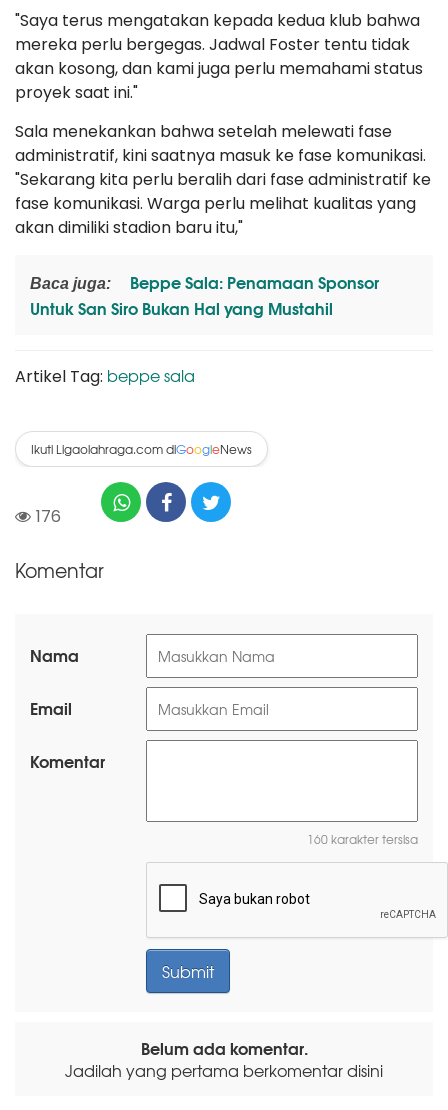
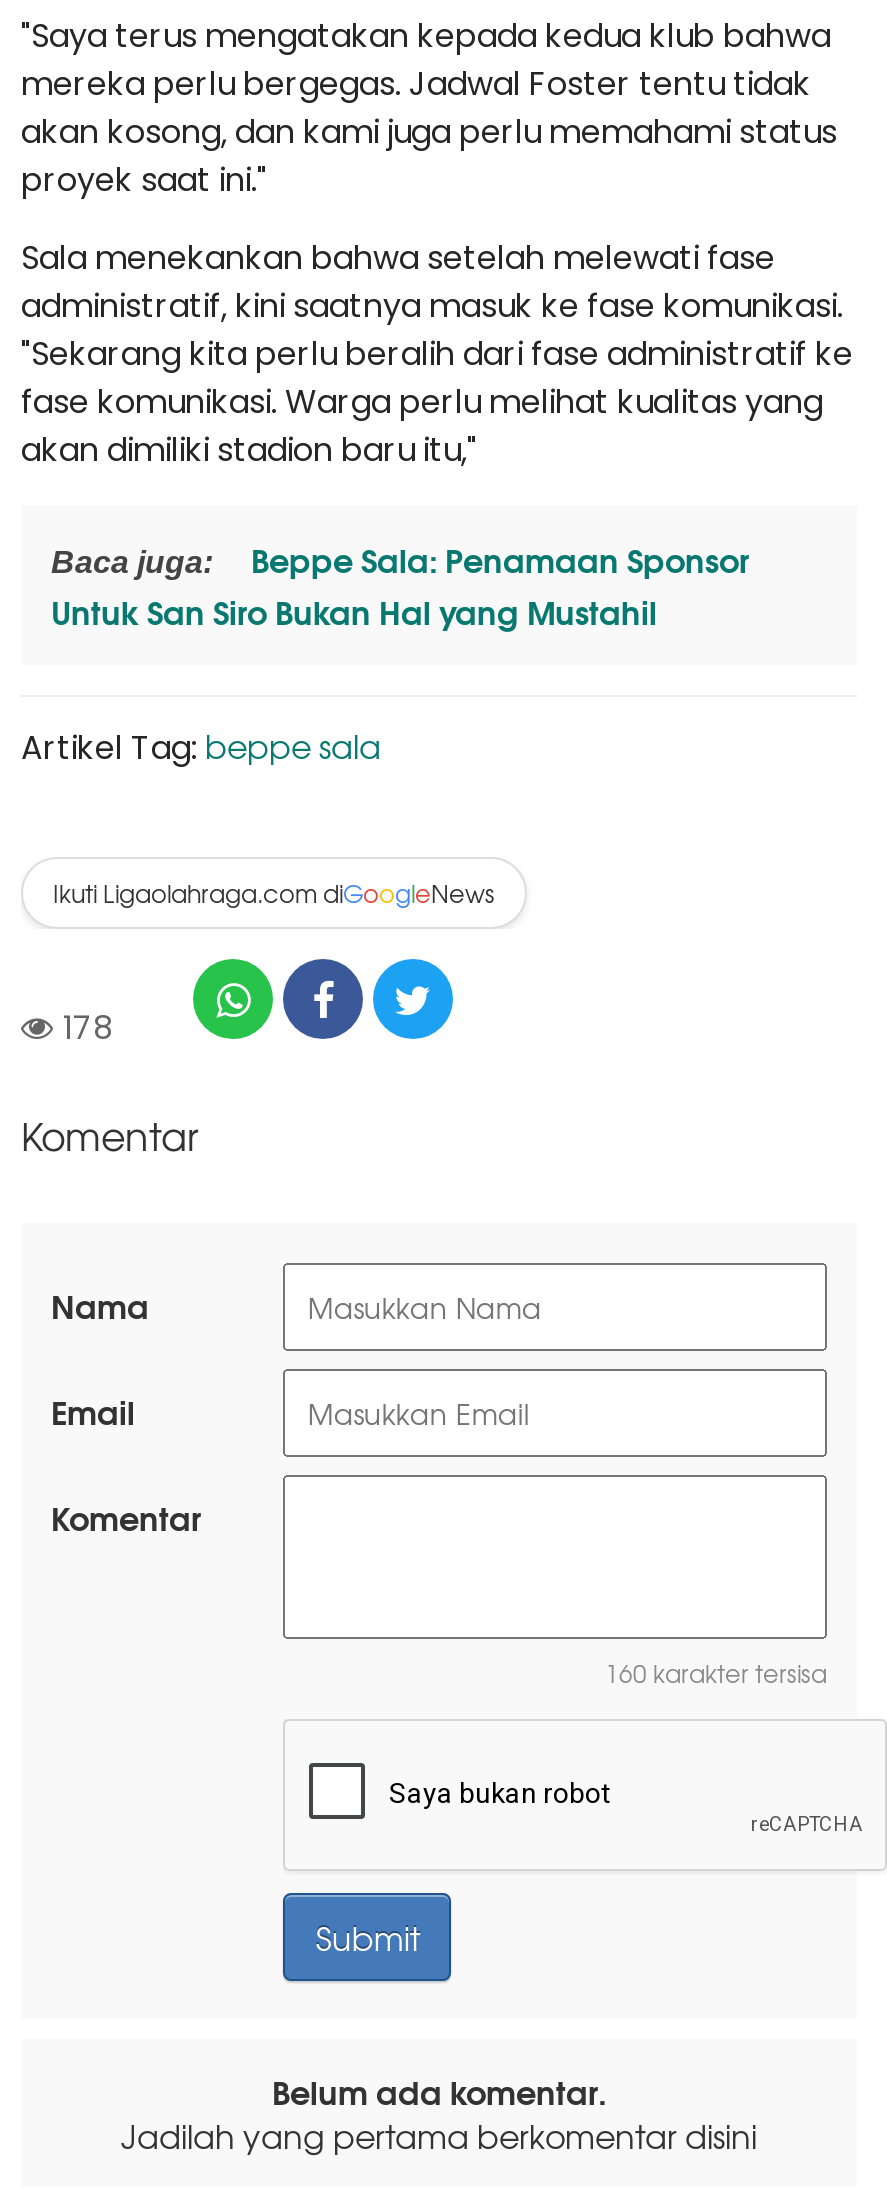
- 176
+ 178
